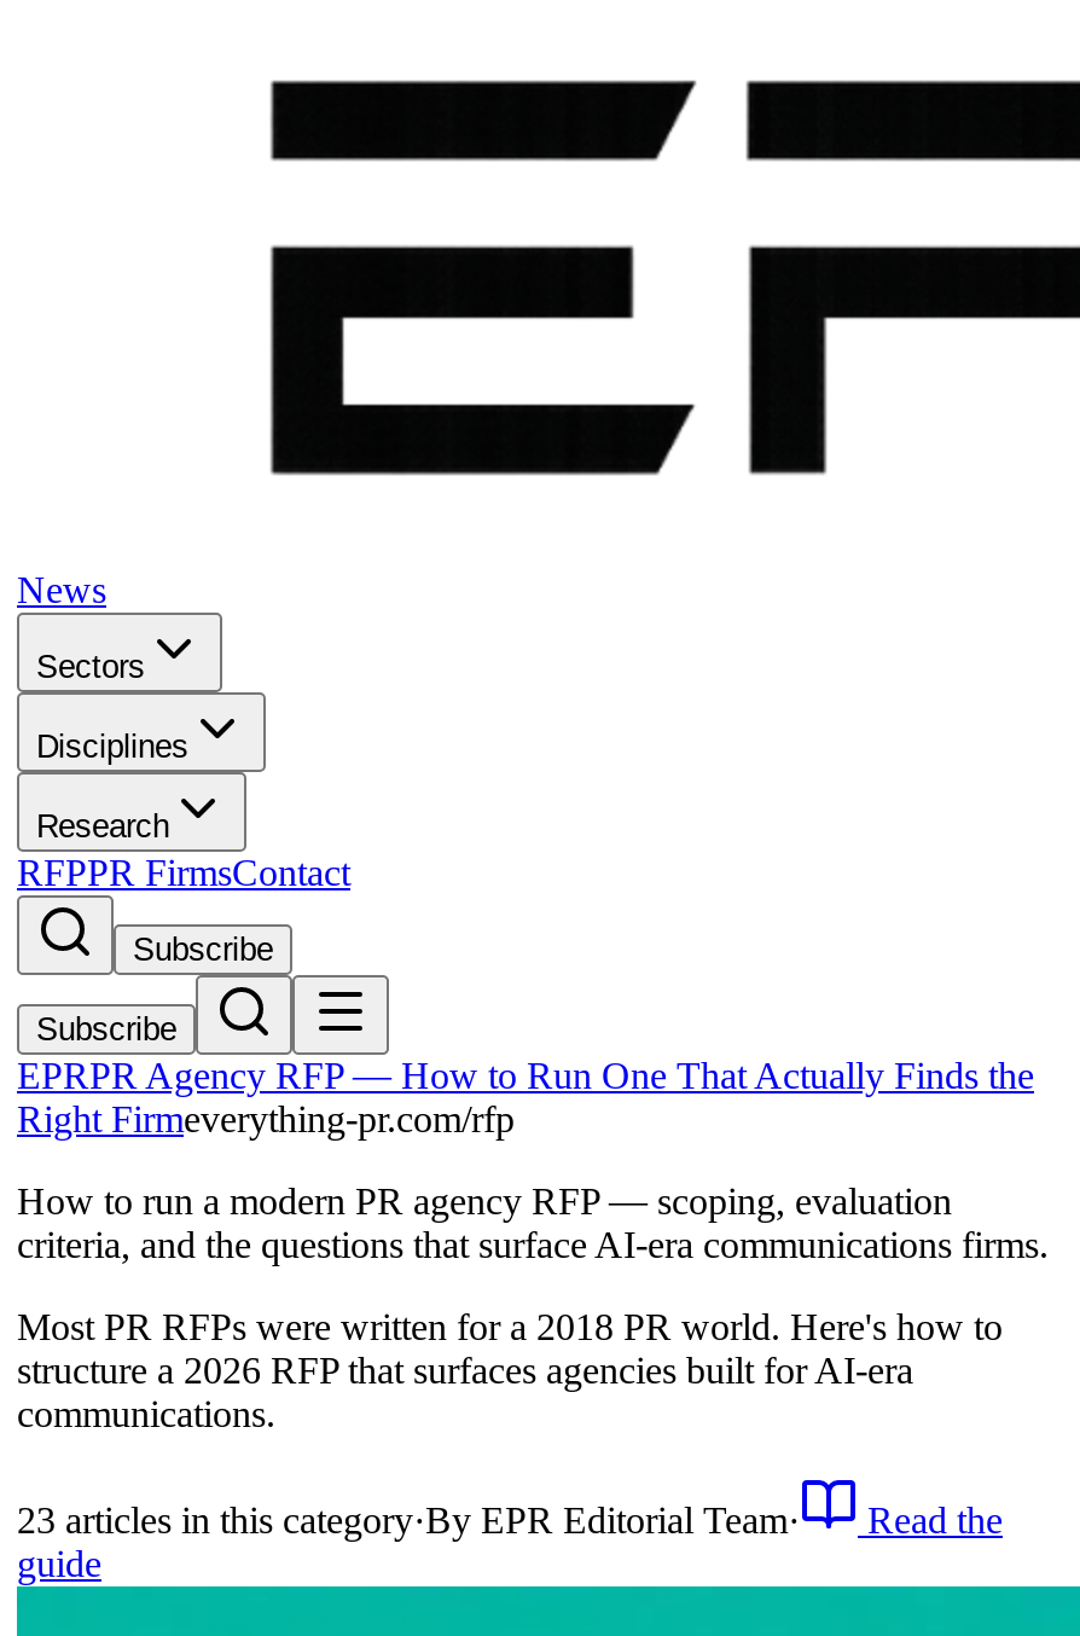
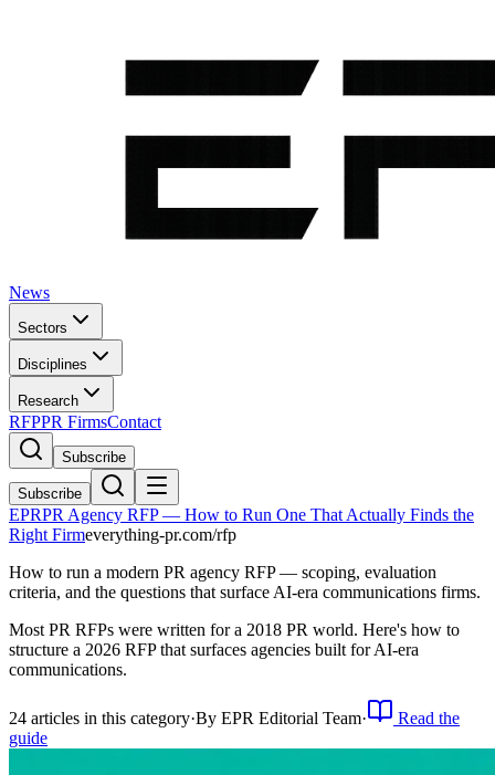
- 23 articles in this category·By EPR Editorial Team·
+ 24 articles in this category·By EPR Editorial Team·
